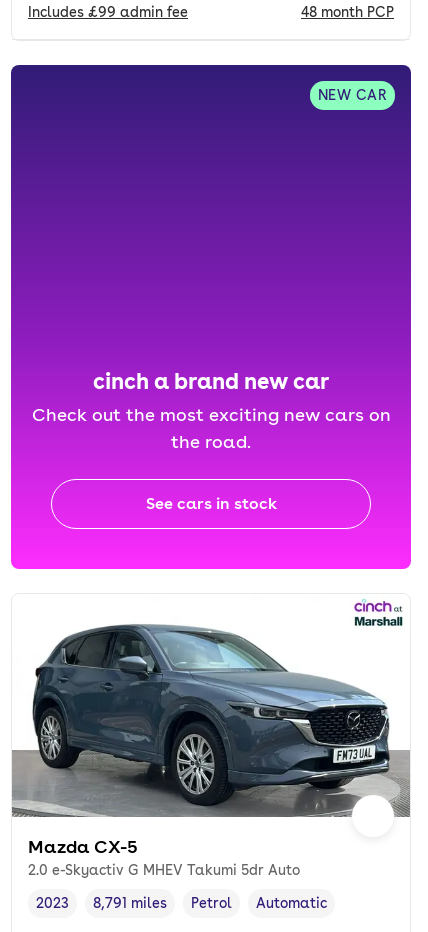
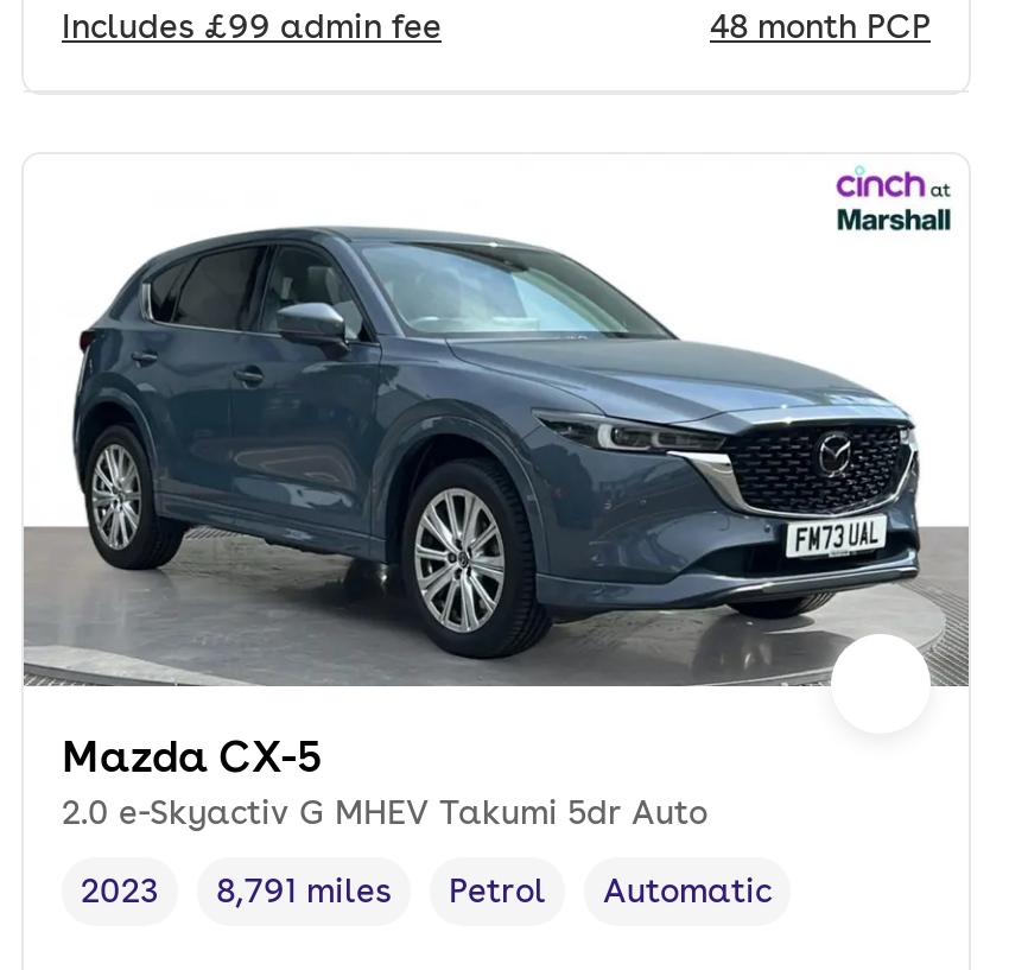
- [image]
- NEW CAR

- cinch a brand new car
- Check out the most exciting new cars on
- the road.
- See cars in stock
